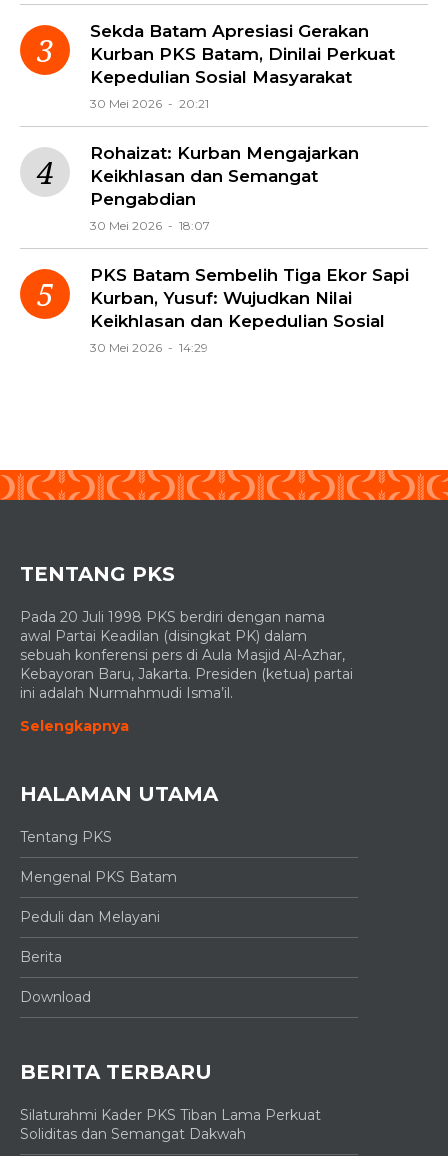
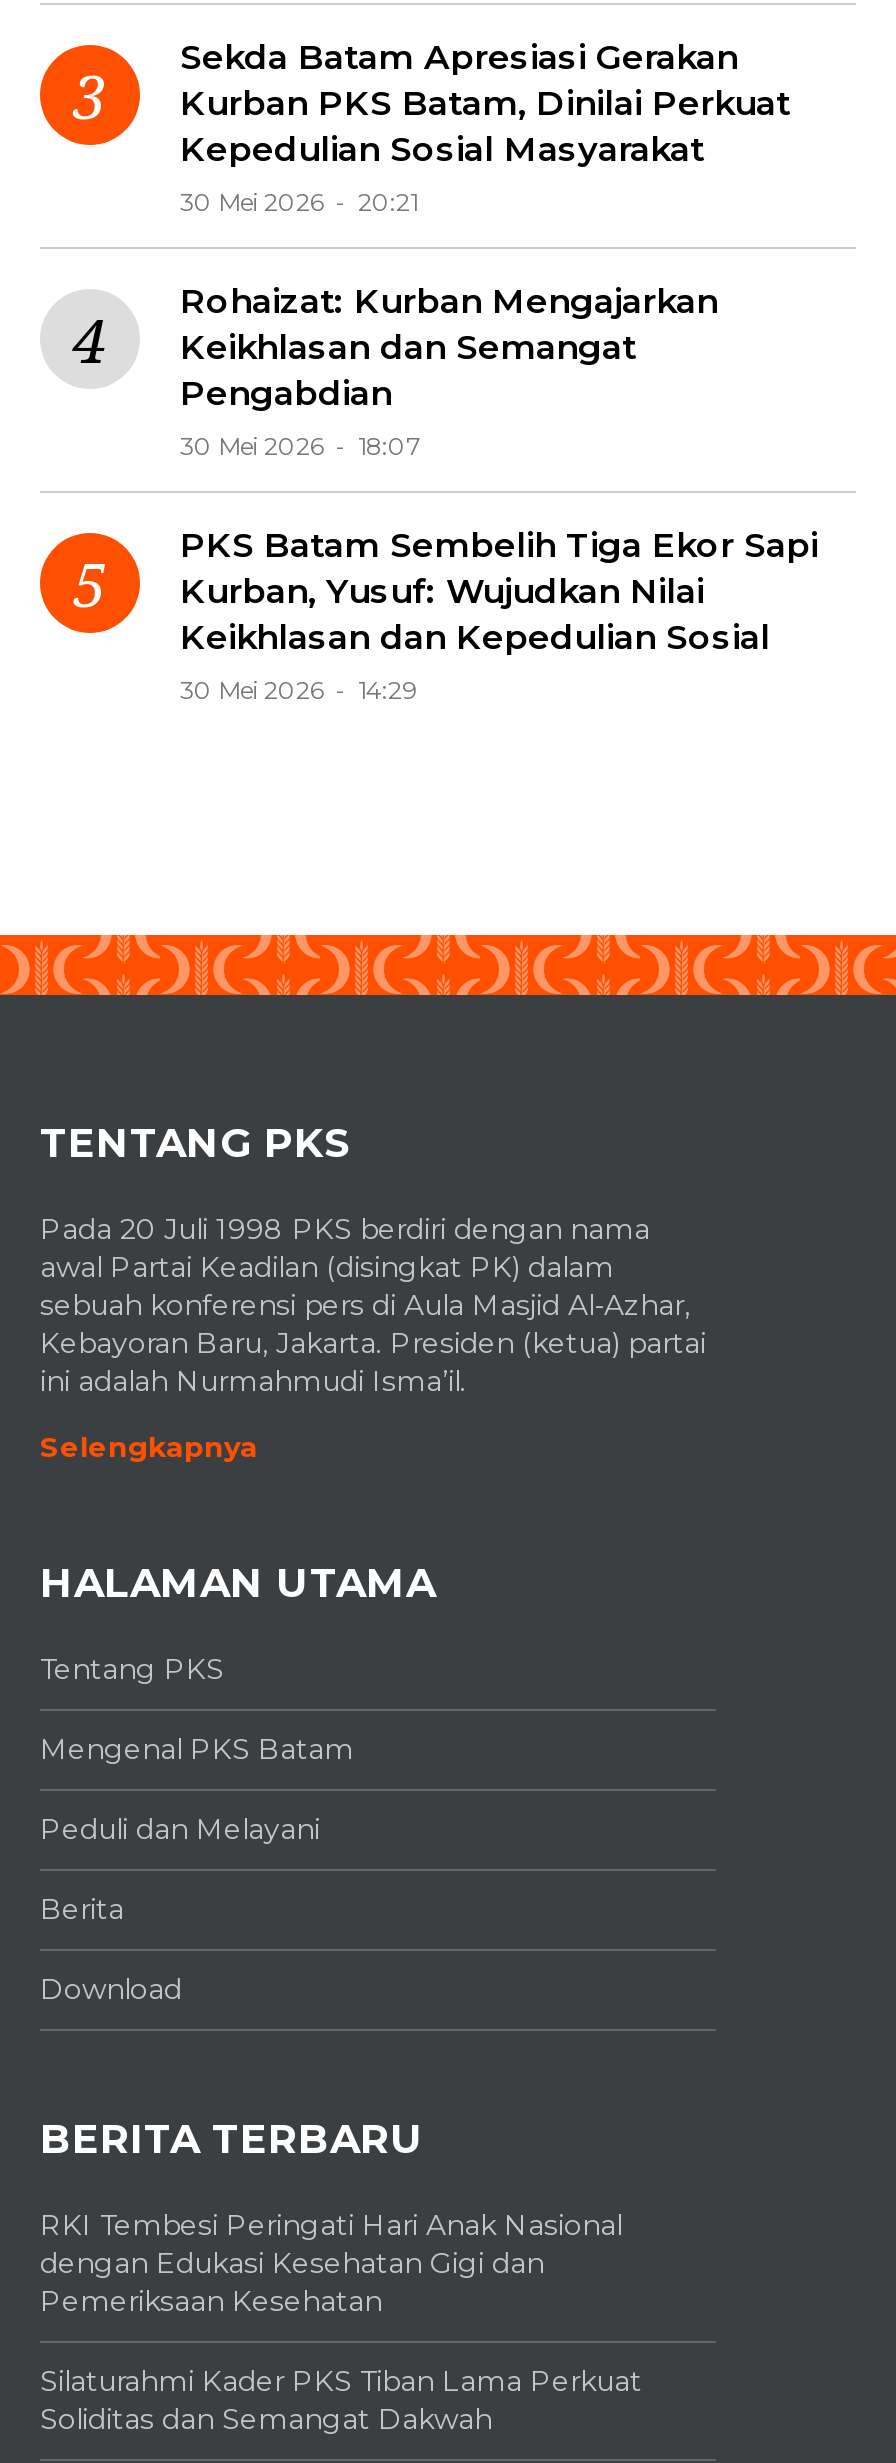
+ RKI Tembesi Peringati Hari Anak Nasional
+ dengan Edukasi Kesehatan Gigi dan
+ Pemeriksaan Kesehatan
